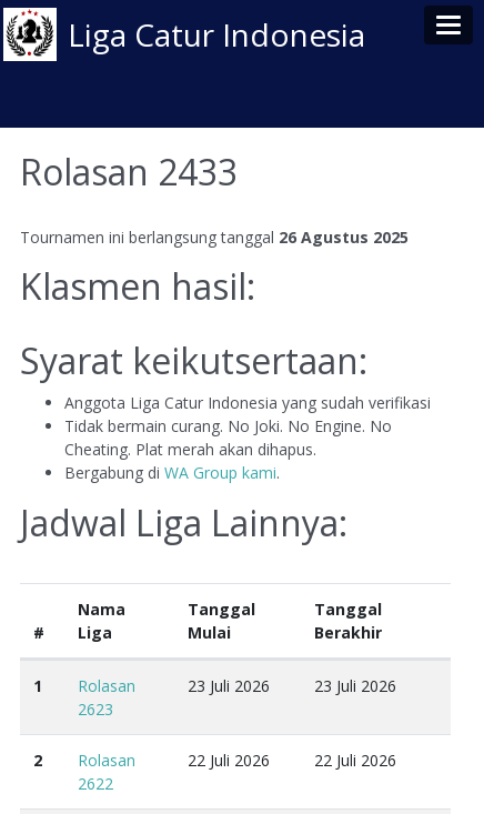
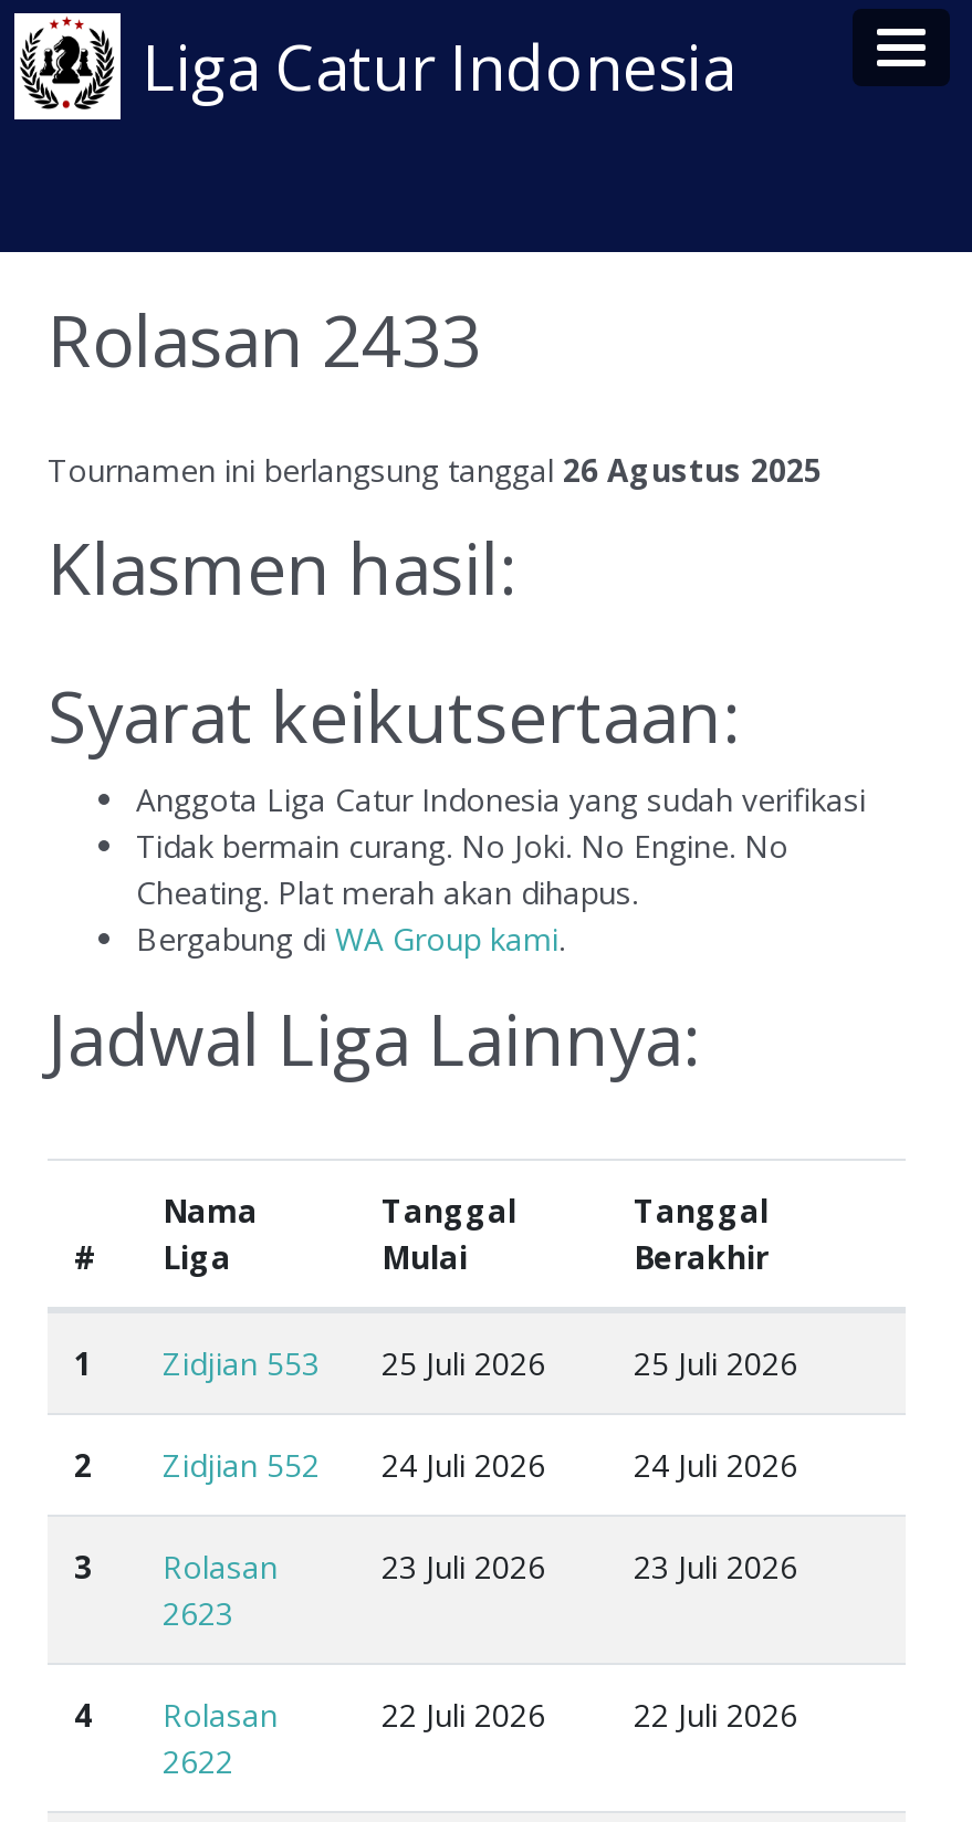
+ Zidjian 553
+ 25 Juli 2026
+ 25 Juli 2026
+ 2
+ Zidjian 552
+ 24 Juli 2026
+ 24 Juli 2026
+ 3

- 2 Rolasan
+ 4 Rolasan
